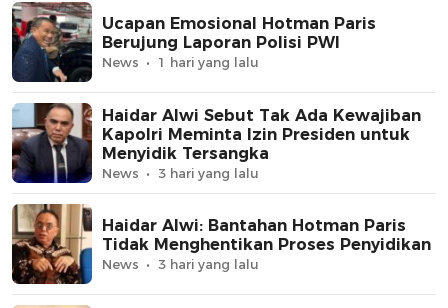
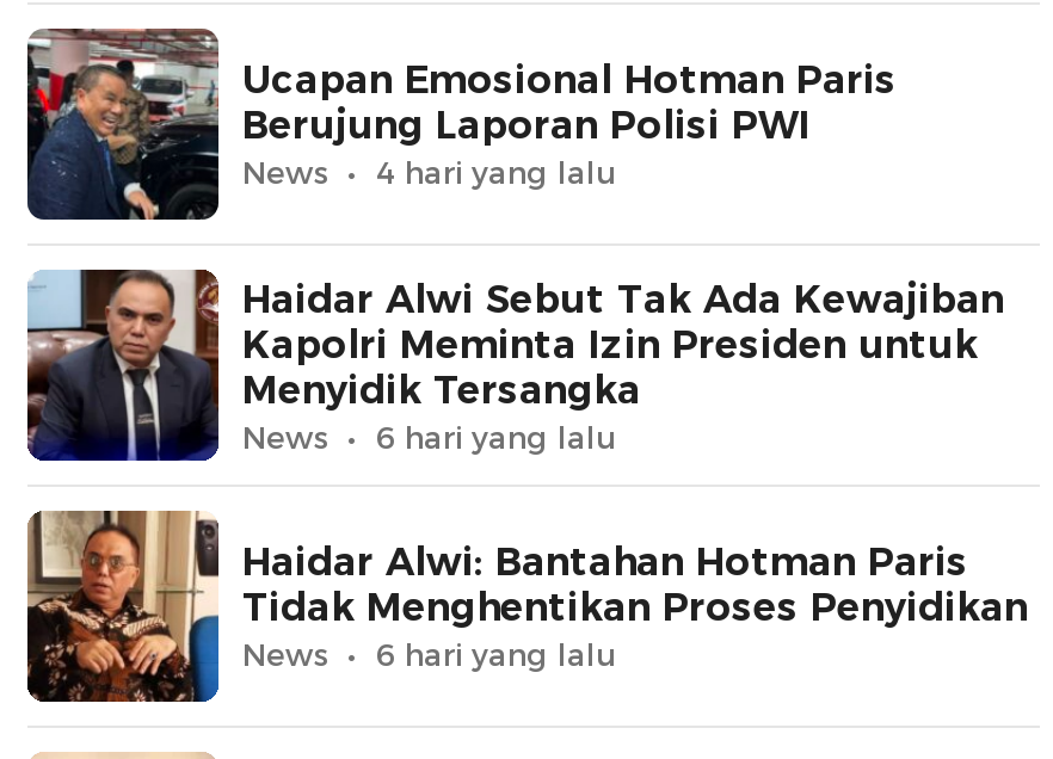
- 1 hari yang lalu
+ 4 hari yang lalu

- 3 hari yang lalu
+ 6 hari yang lalu

- 3 hari yang lalu
+ 6 hari yang lalu
